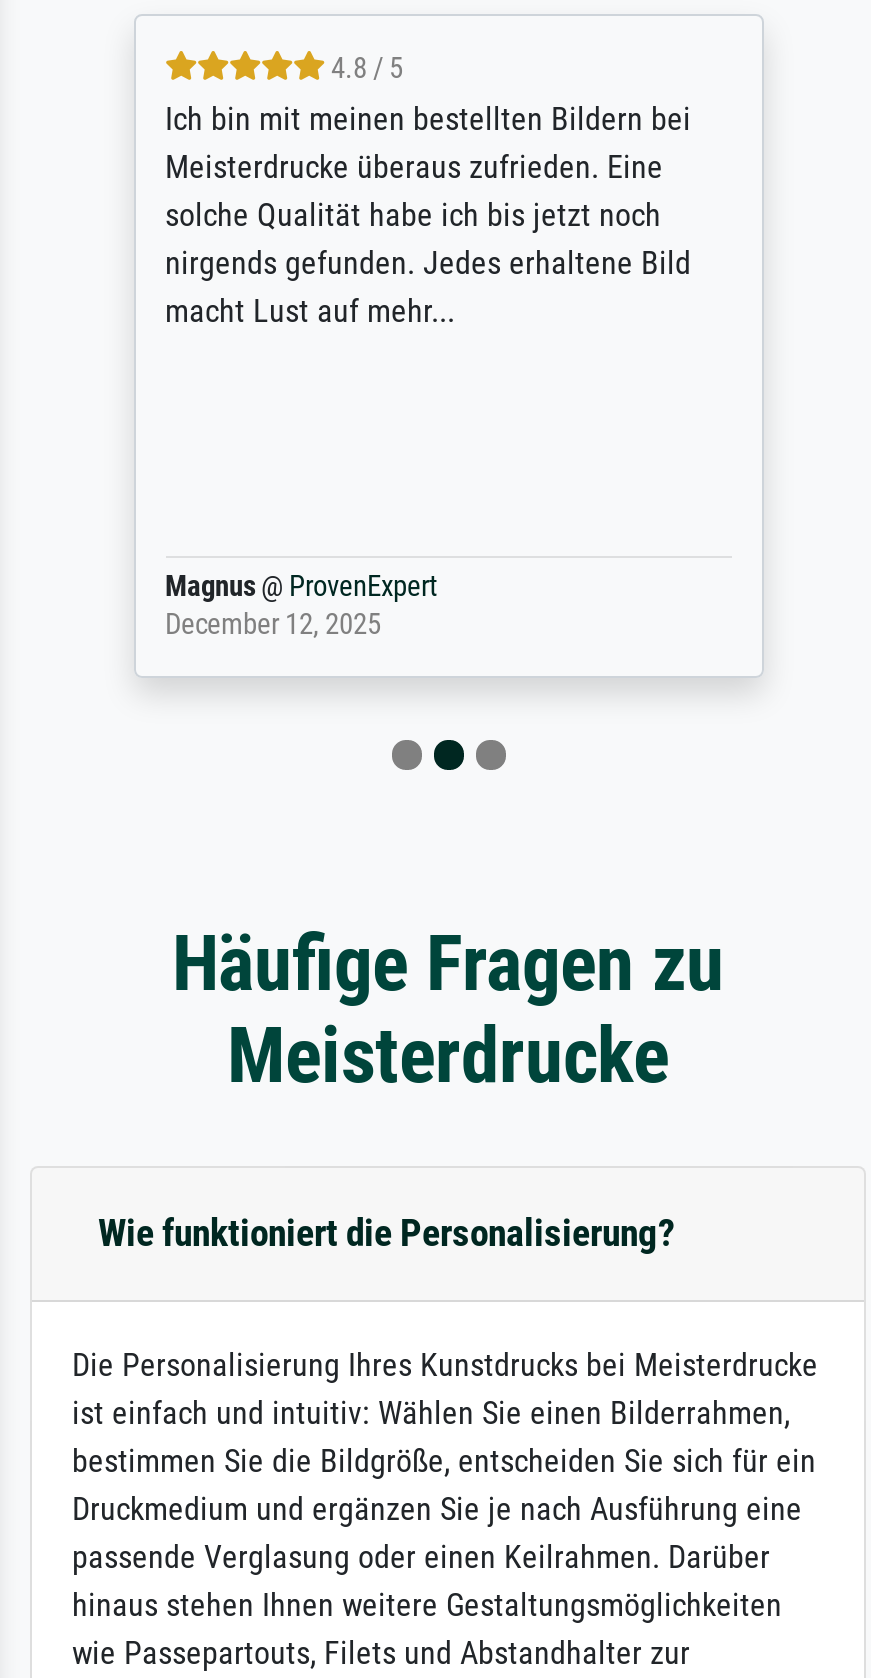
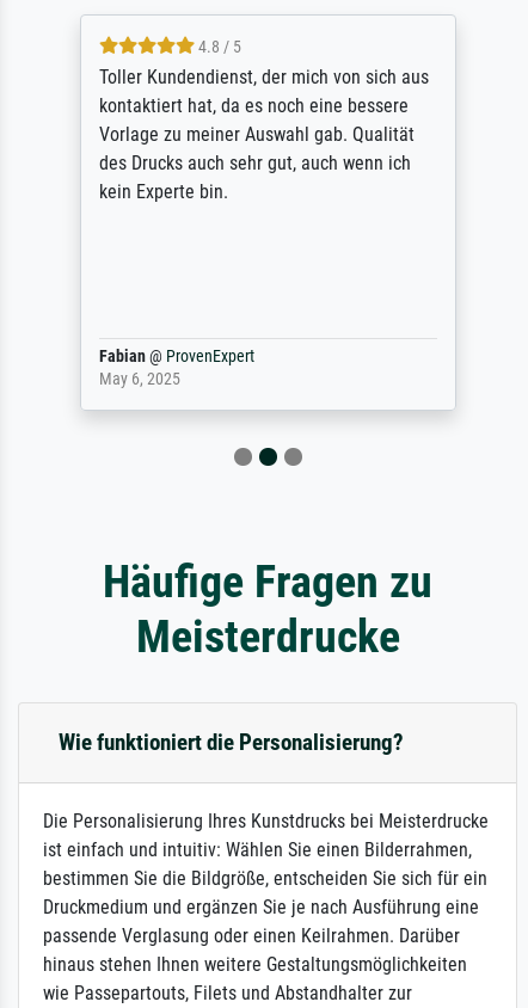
- Ich bin mit meinen bestellten Bildern bei
- Meisterdrucke überaus zufrieden. Eine
- solche Qualität habe ich bis jetzt noch
- nirgends gefunden. Jedes erhaltene Bild
- macht Lust auf mehr...
+ Toller Kundendienst, der mich von sich aus
+ kontaktiert hat, da es noch eine bessere
+ Vorlage zu meiner Auswahl gab. Qualität
+ des Drucks auch sehr gut, auch wenn ich
+ kein Experte bin.

- Magnus @ ProvenExpert
- December 12, 2025
+ Fabian @ ProvenExpert
+ May 6, 2025
